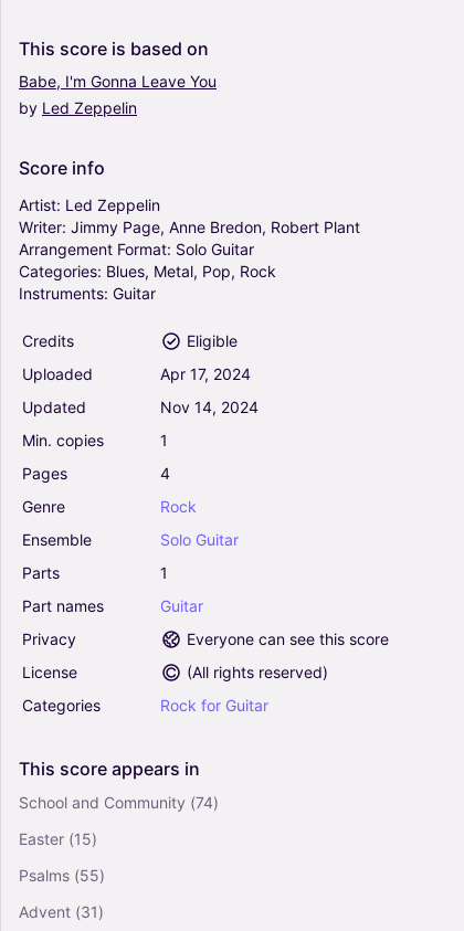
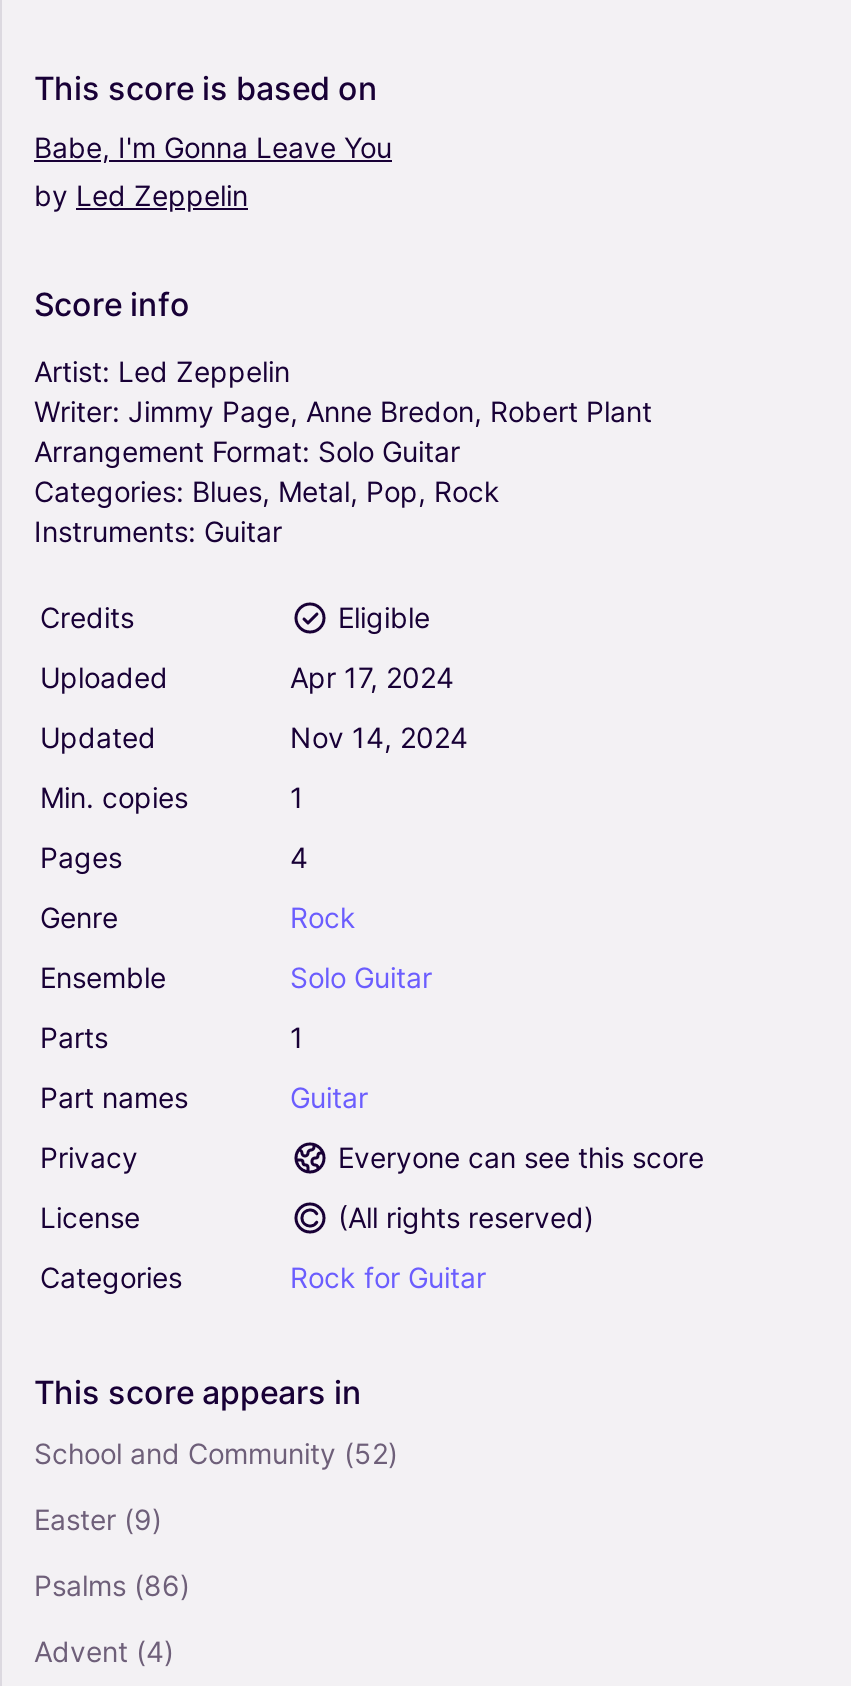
- School and Community (74)
+ School and Community (52)

- Easter (15)
+ Easter (9)

- Psalms (55)
+ Psalms (86)

- Advent (31)
+ Advent (4)
